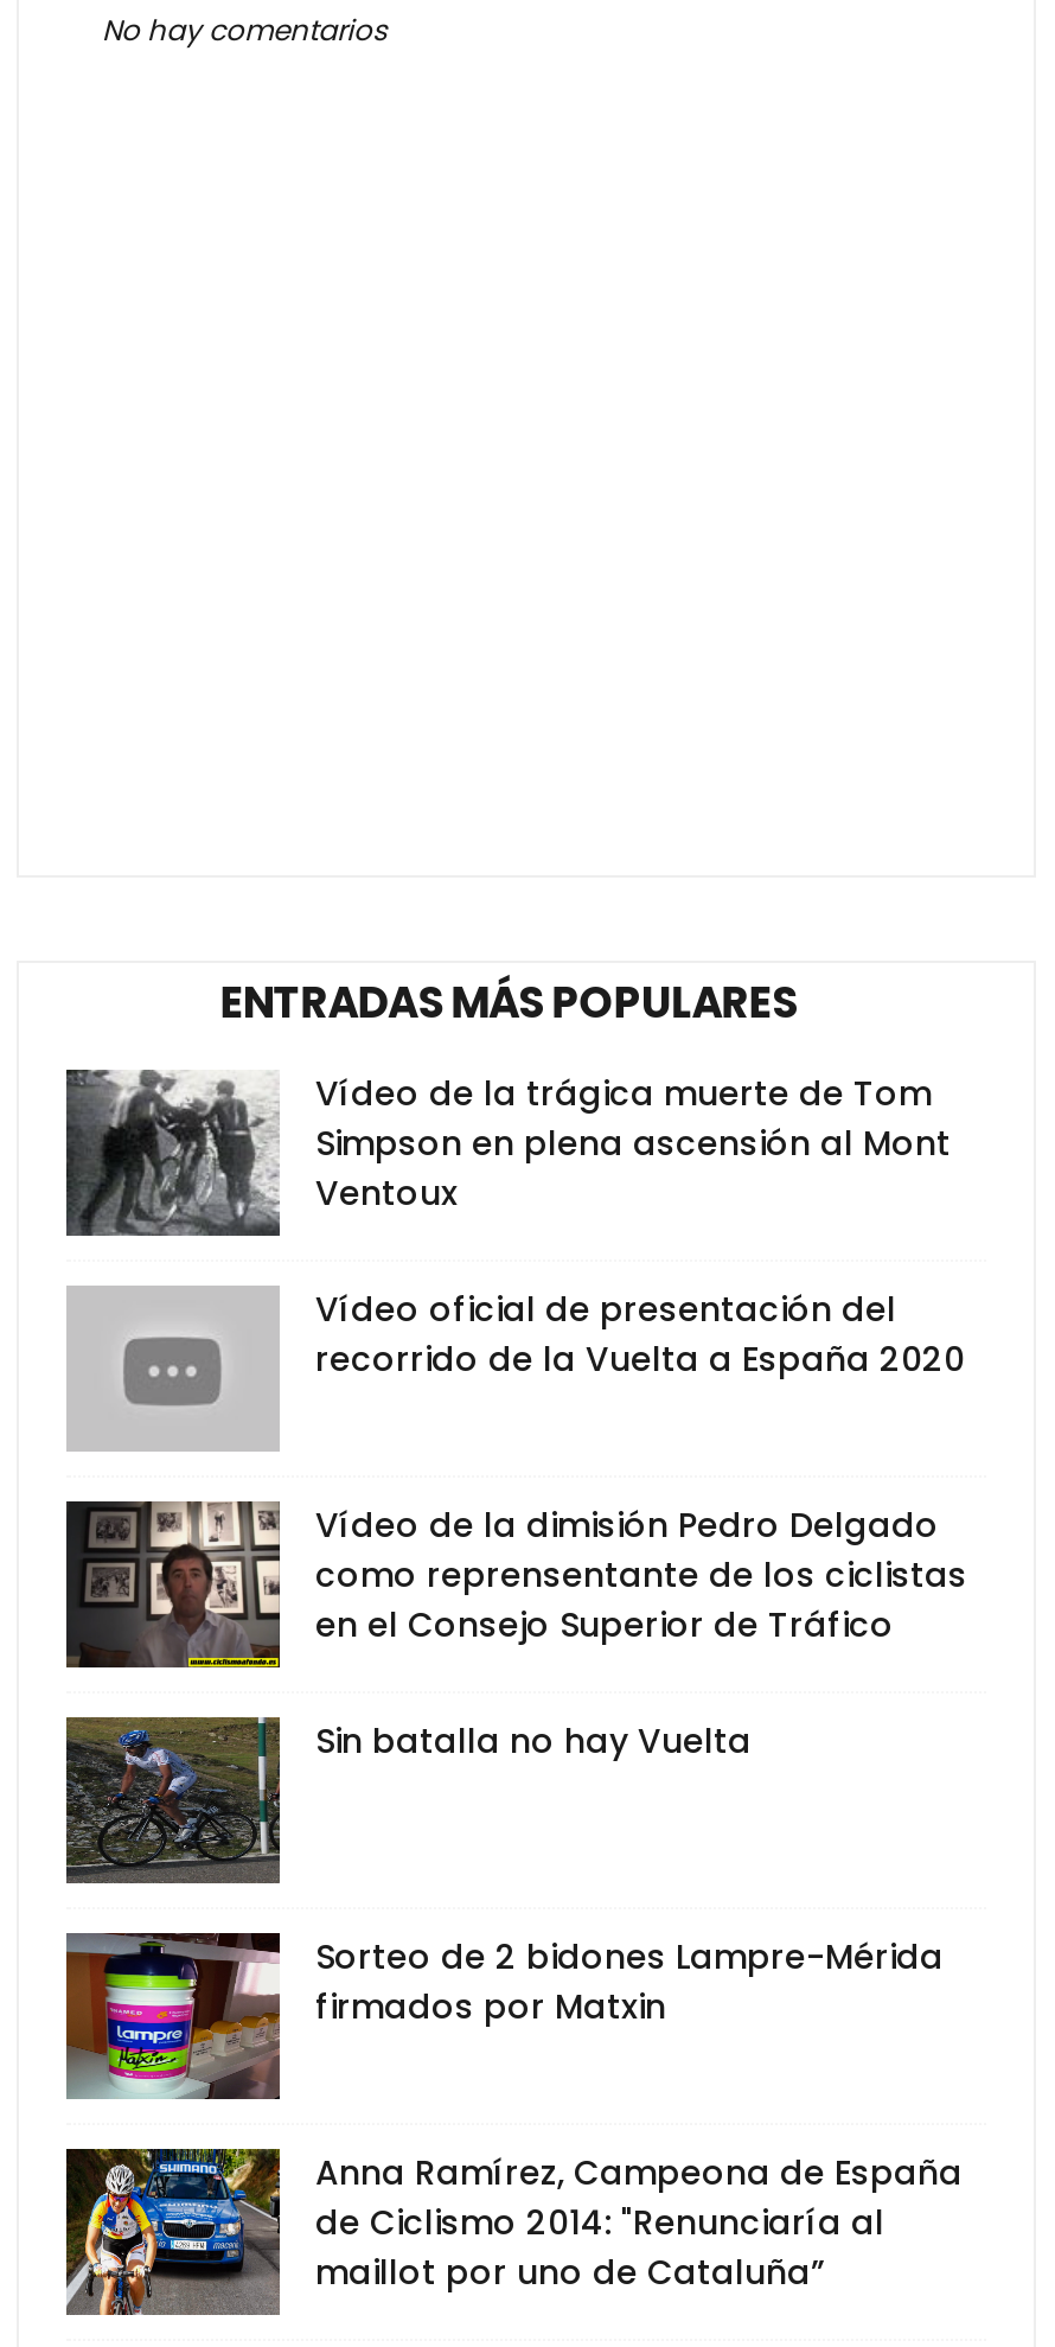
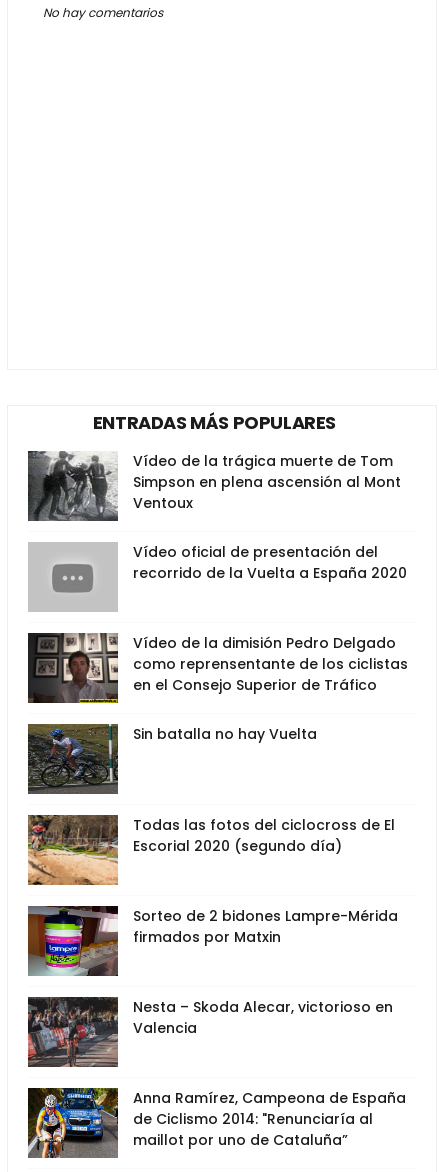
+ [image]
+ Todas las fotos del ciclocross de El
+ Escorial 2020 (segundo día)

+ [image]
+ Nesta – Skoda Alecar, victorioso en
+ Valencia
